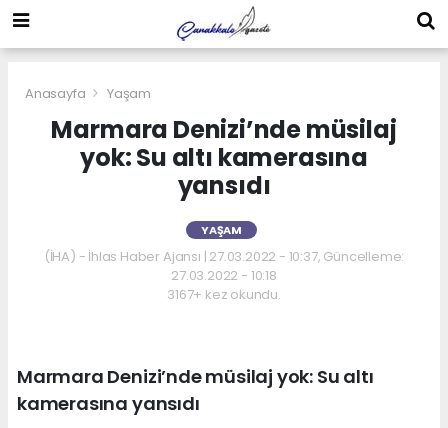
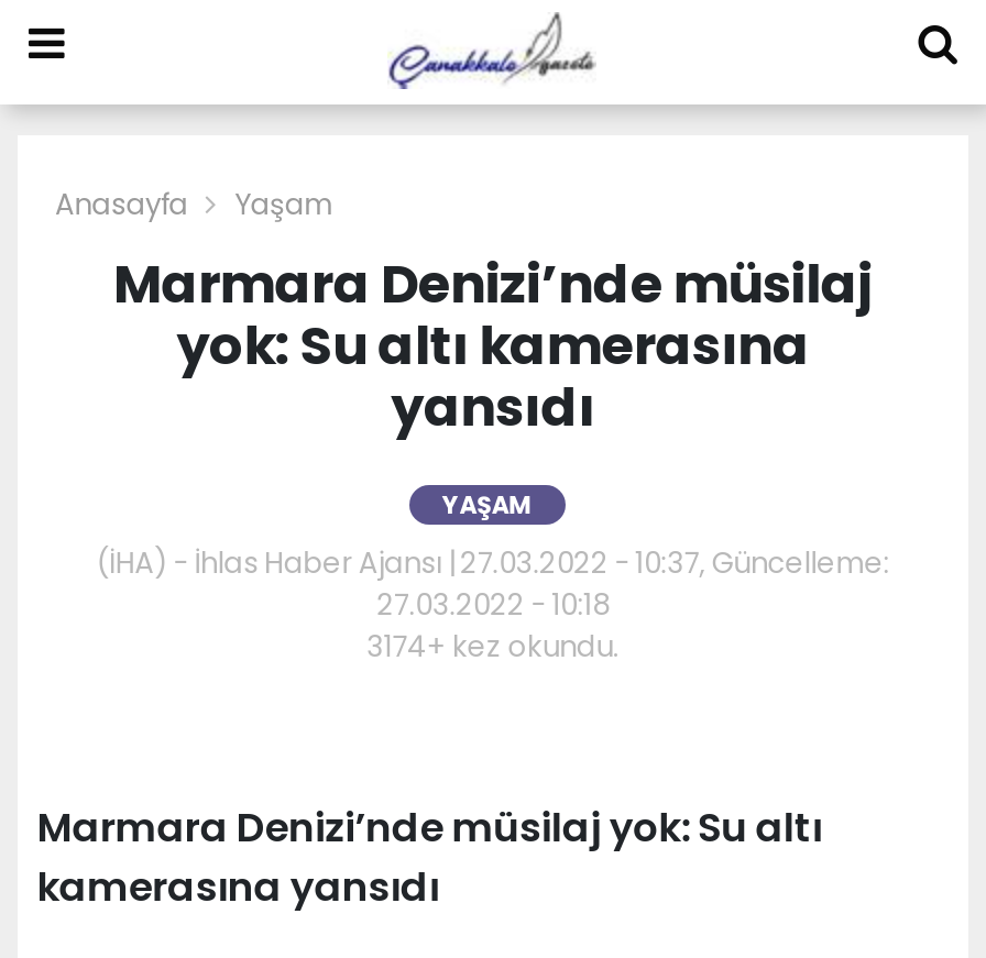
- 3167+ kez okundu.
+ 3174+ kez okundu.
